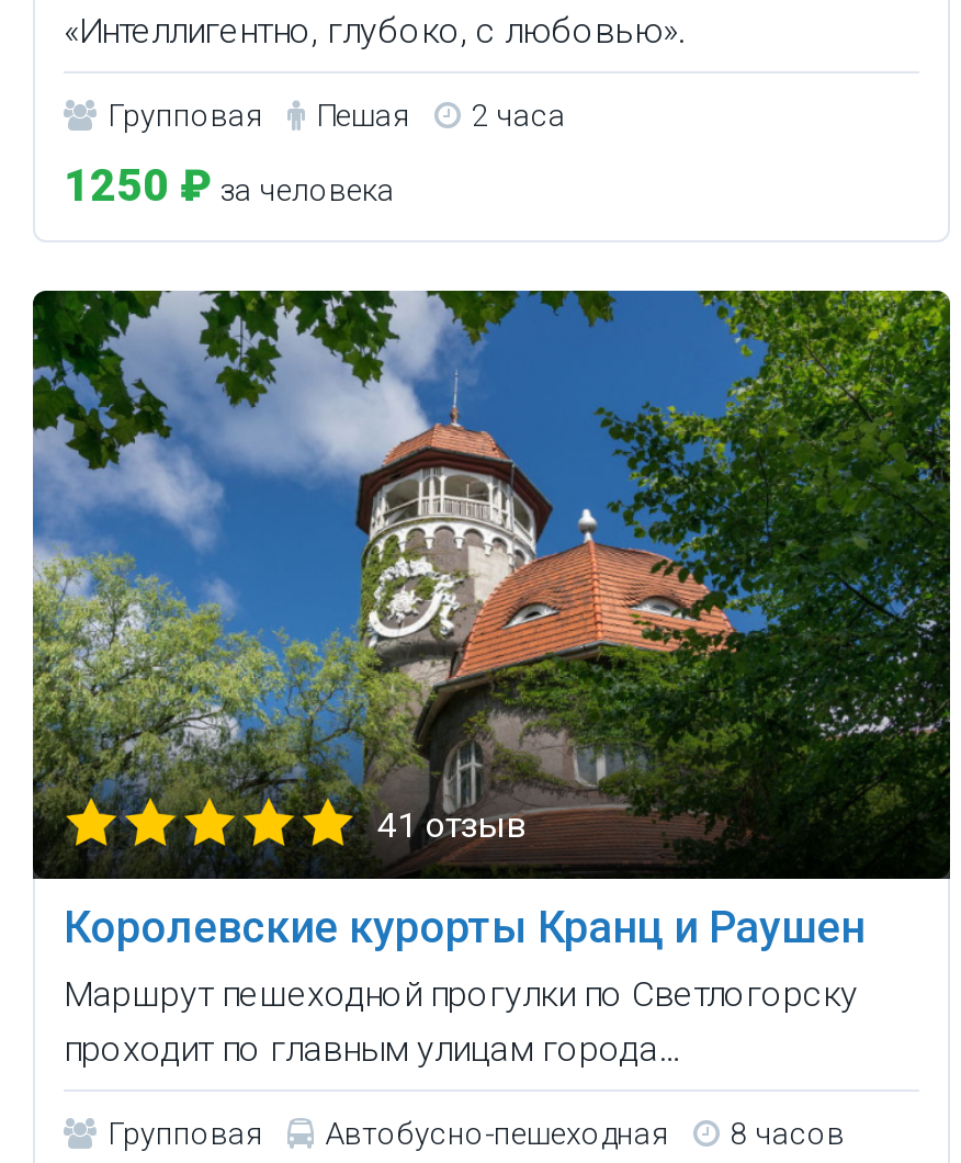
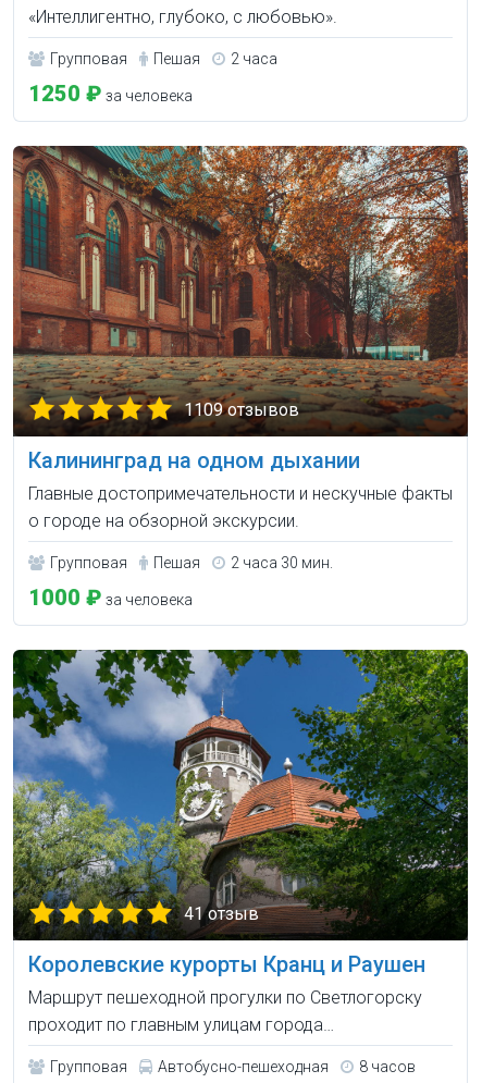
+ [image]
+ 1109 отзывов
+ Калининград на одном дыхании
+ Главные достопримечательности и нескучные факты
+ о городе на обзорной экскурсии.
+ Групповая
+ Пешая
+ 2 часа 30 мин.
+ 1000 ₽ за человека
